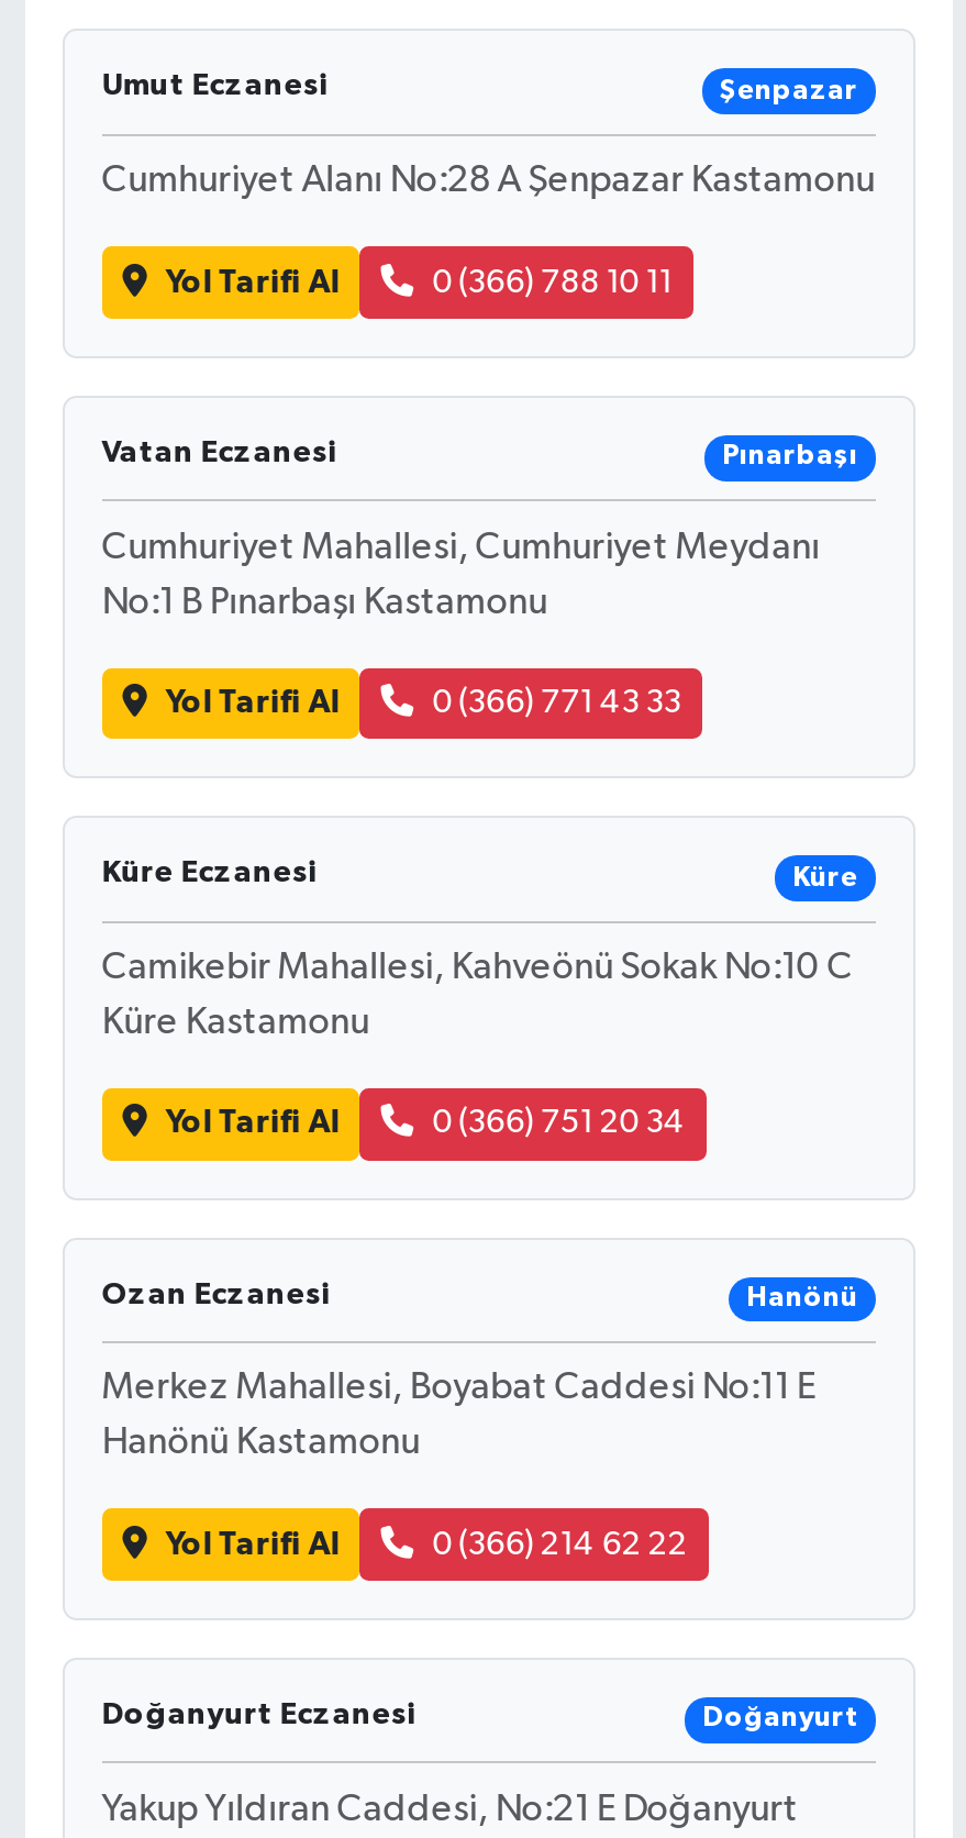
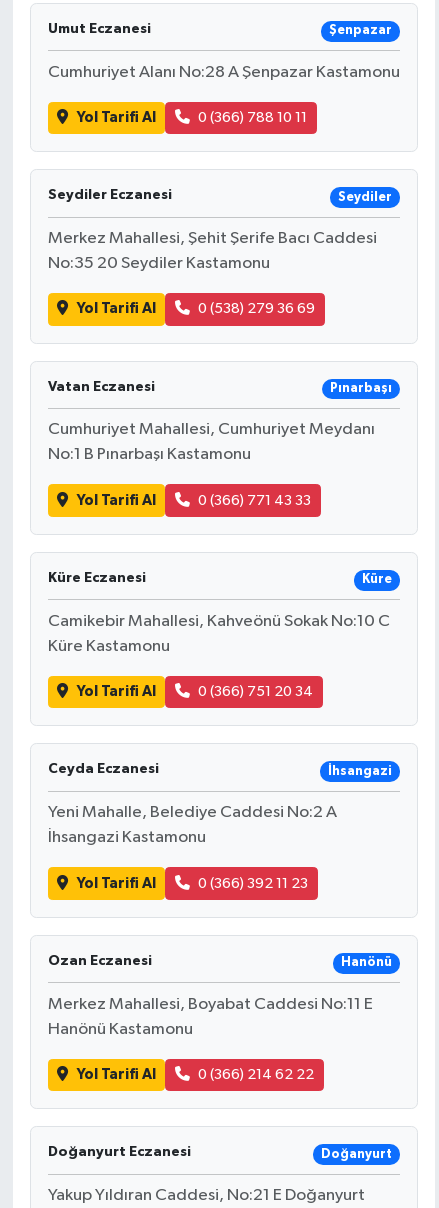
+ Seydiler Eczanesi
+ Seydiler
+ Merkez Mahallesi, Şehit Şerife Bacı Caddesi
+ No:35 20 Seydiler Kastamonu
+ Yol Tarifi Al
+ 0 (538) 279 36 69

+ Ceyda Eczanesi
+ İhsangazi
+ Yeni Mahalle, Belediye Caddesi No:2 A
+ İhsangazi Kastamonu
+ Yol Tarifi Al
+ 0 (366) 392 11 23
